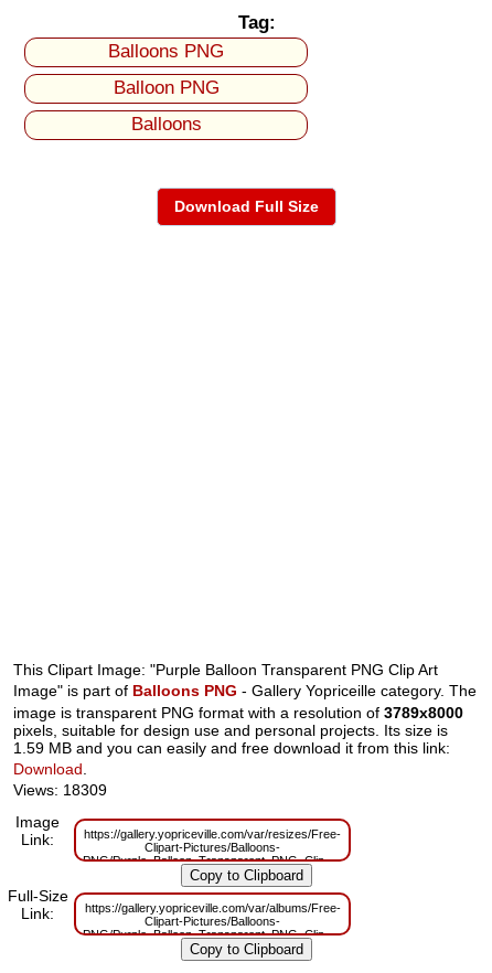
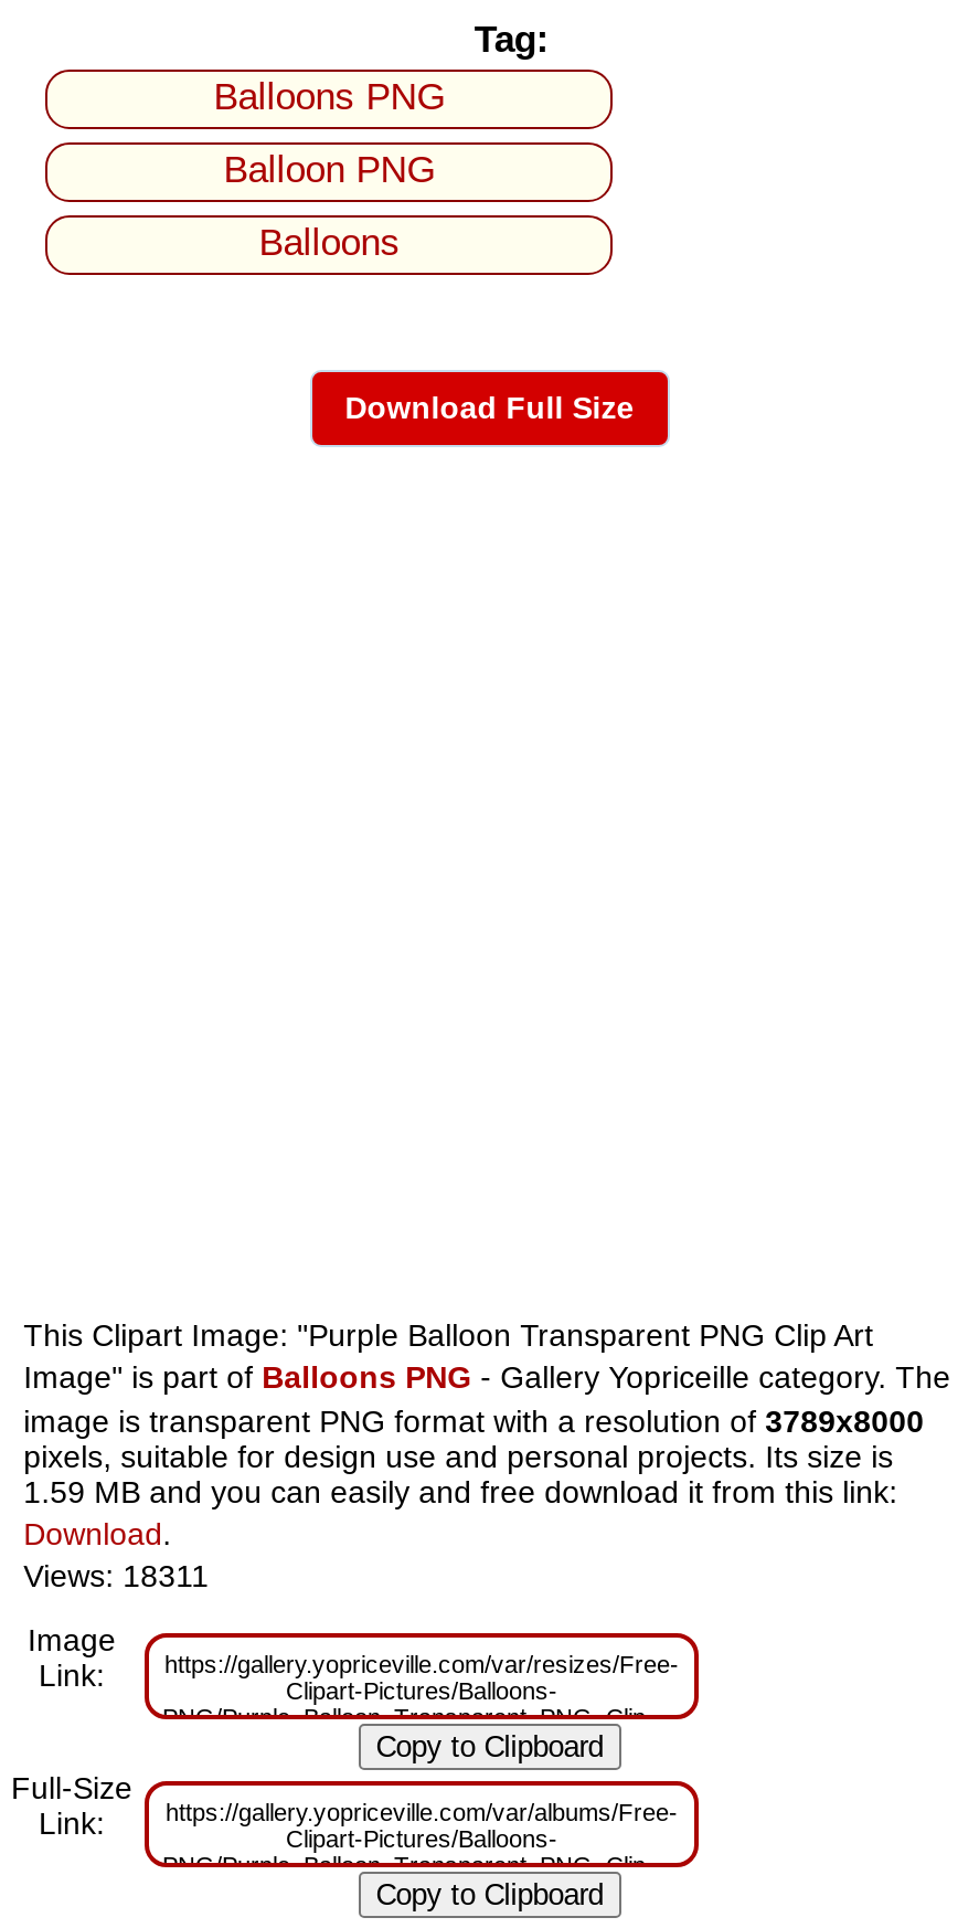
- Views: 18309
+ Views: 18311
